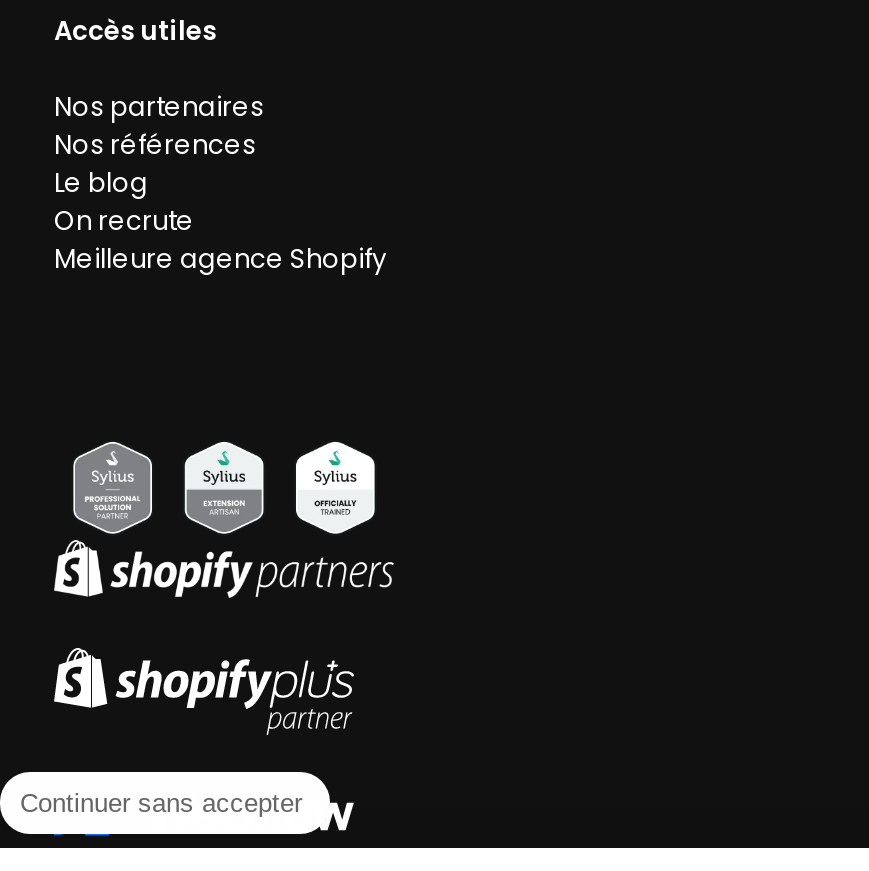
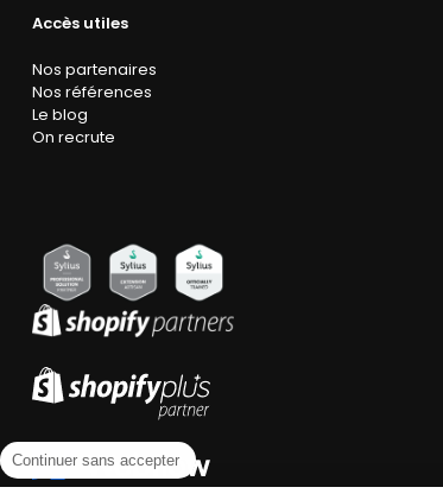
- Meilleure agence Shopify
